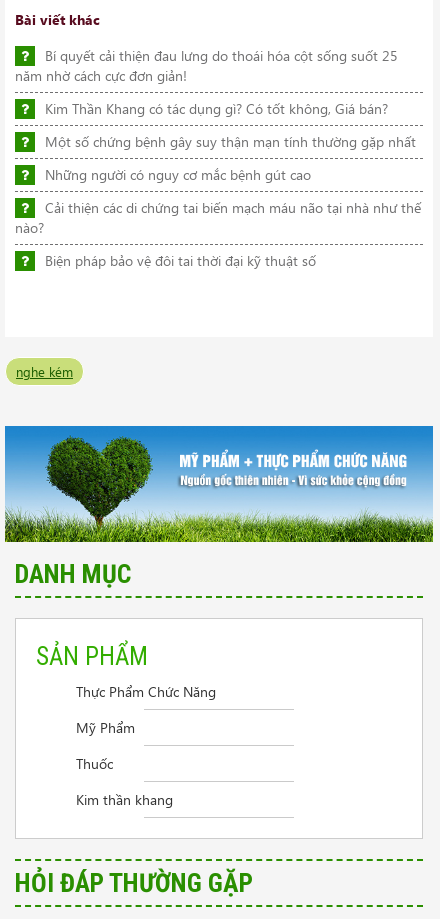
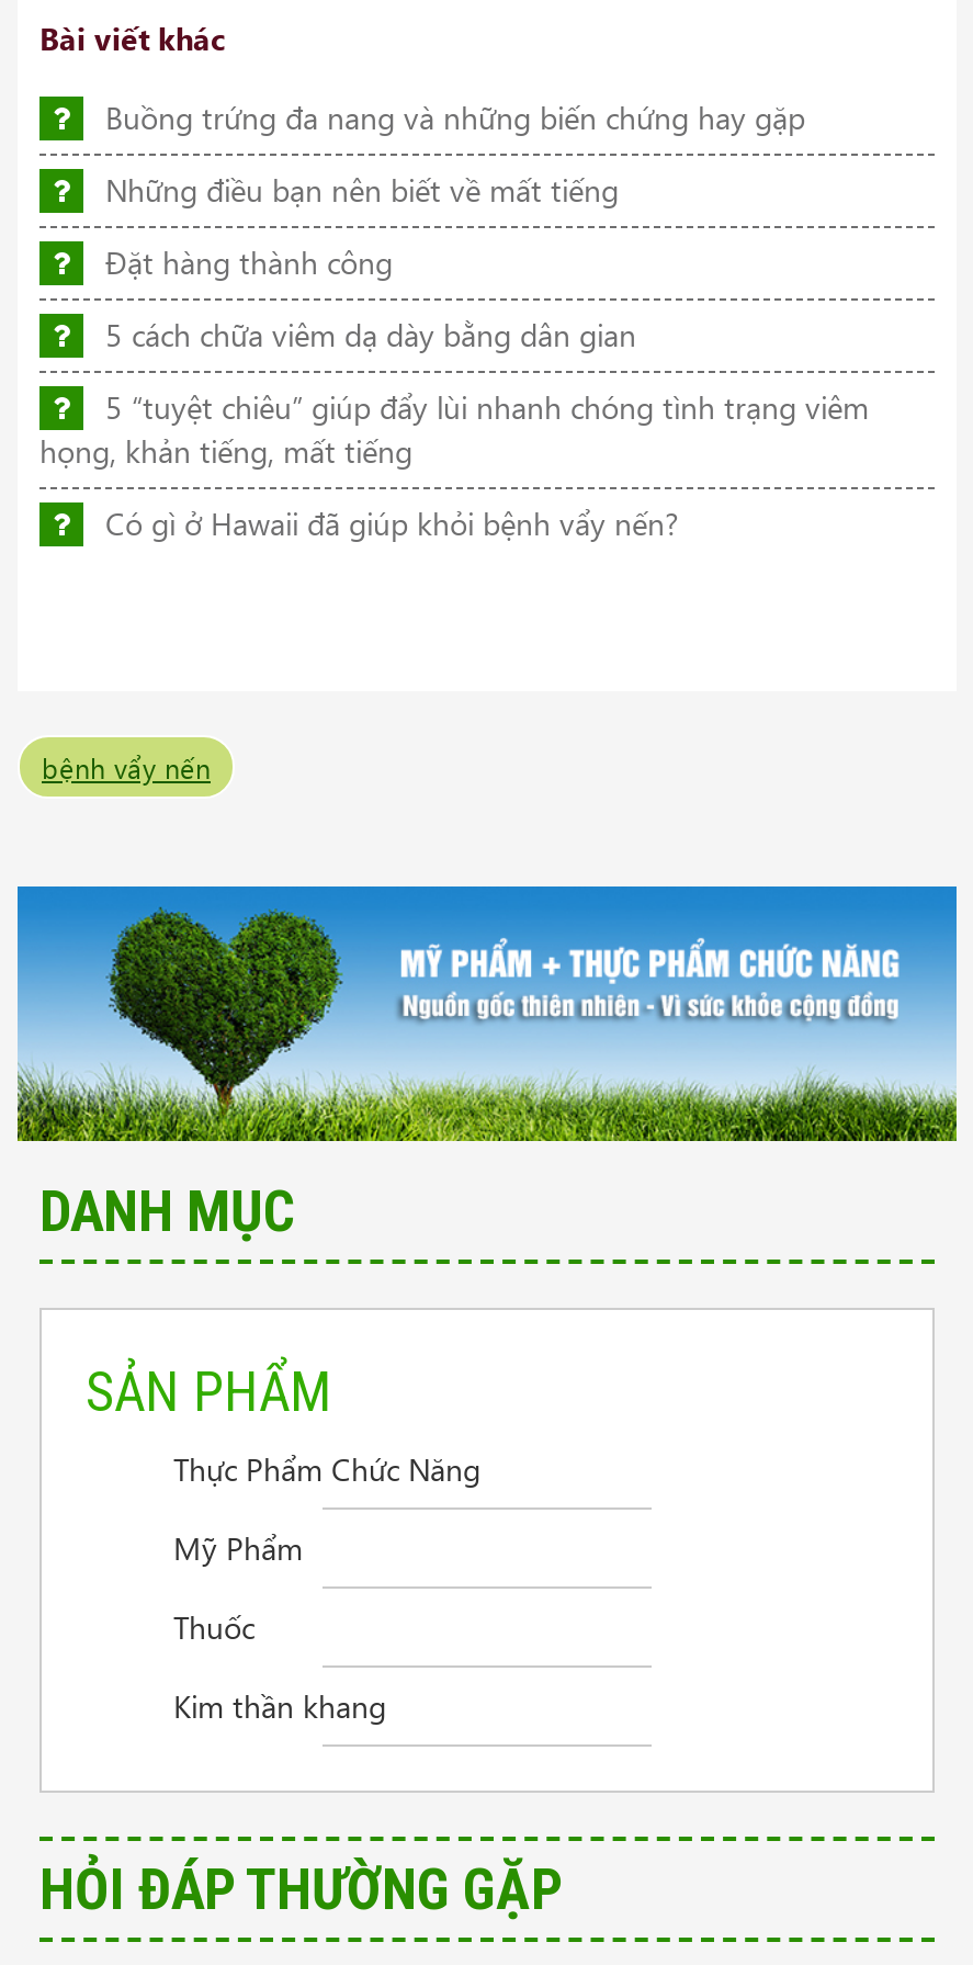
- Bí quyết cải thiện đau lưng do thoái hóa cột sống suốt 25
- năm nhờ cách cực đơn giản!
+ Buồng trứng đa nang và những biến chứng hay gặp

- Kim Thần Khang có tác dụng gì? Có tốt không, Giá bán?
+ Những điều bạn nên biết về mất tiếng

- Một số chứng bệnh gây suy thận mạn tính thường gặp nhất
+ Đặt hàng thành công

- Những người có nguy cơ mắc bệnh gút cao
+ 5 cách chữa viêm dạ dày bằng dân gian

- Cải thiện các di chứng tai biến mạch máu não tại nhà như thế
- nào?
+ 5 “tuyệt chiêu” giúp đẩy lùi nhanh chóng tình trạng viêm
+ họng, khản tiếng, mất tiếng

- Biện pháp bảo vệ đôi tai thời đại kỹ thuật số
+ Có gì ở Hawaii đã giúp khỏi bệnh vẩy nến?

- nghe kém
+ bệnh vẩy nến
